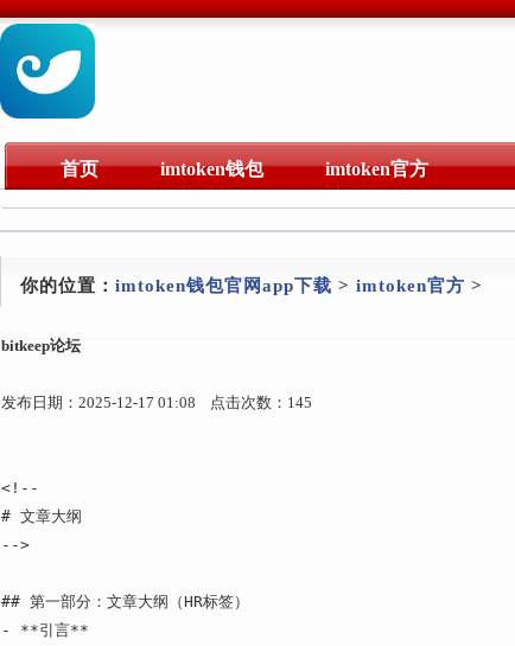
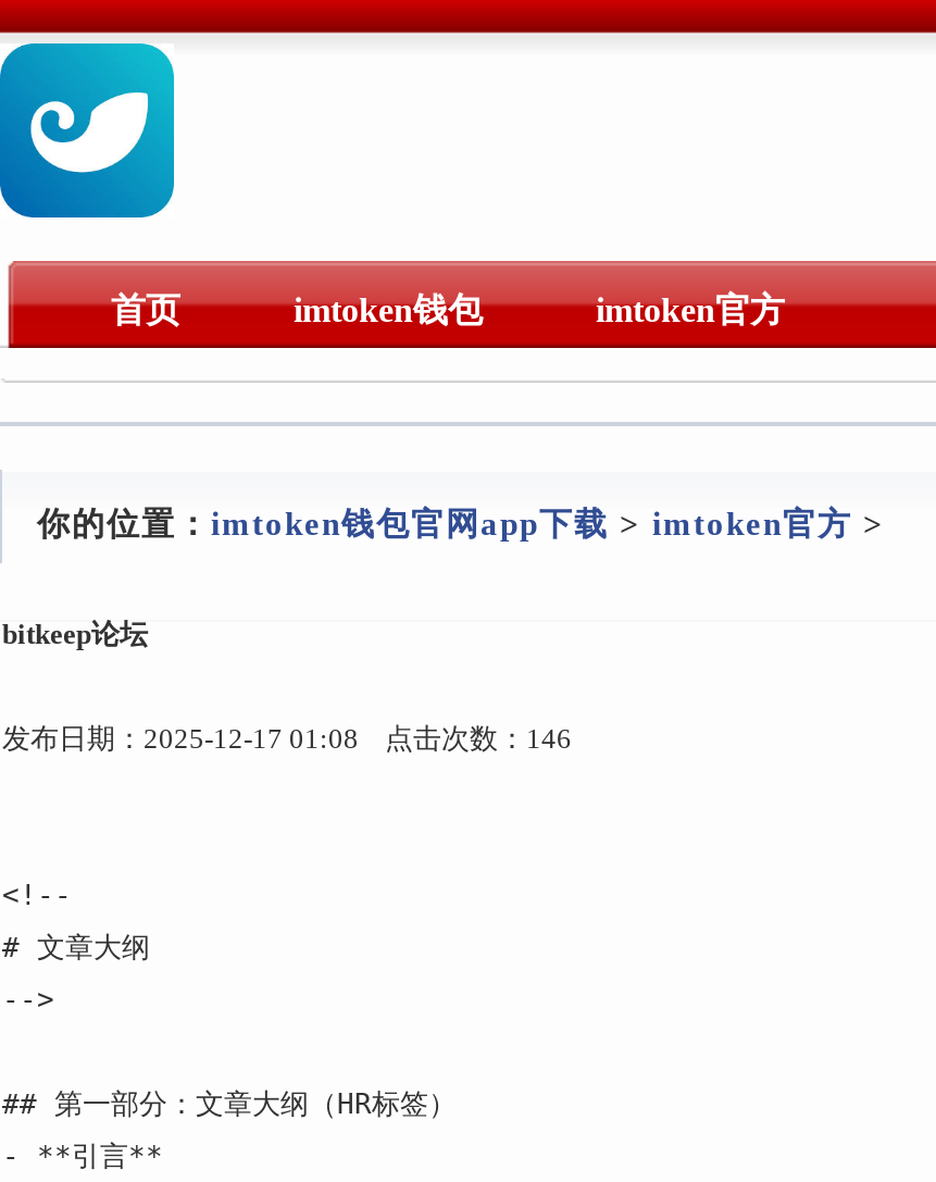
- 发布日期：2025-12-17 01:08 点击次数：145
+ 发布日期：2025-12-17 01:08 点击次数：146
